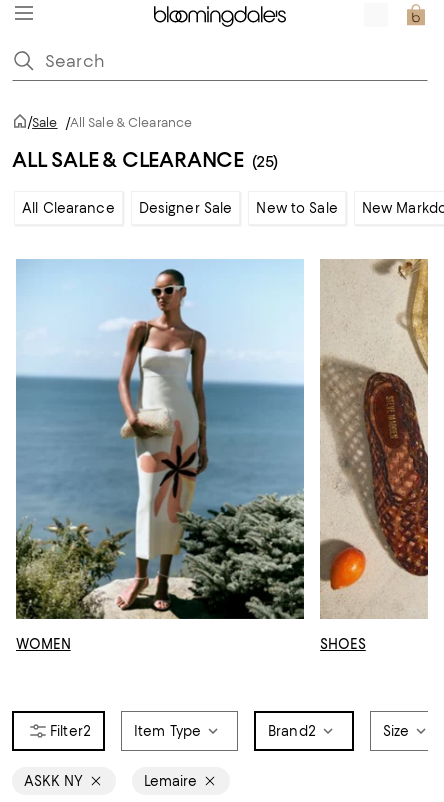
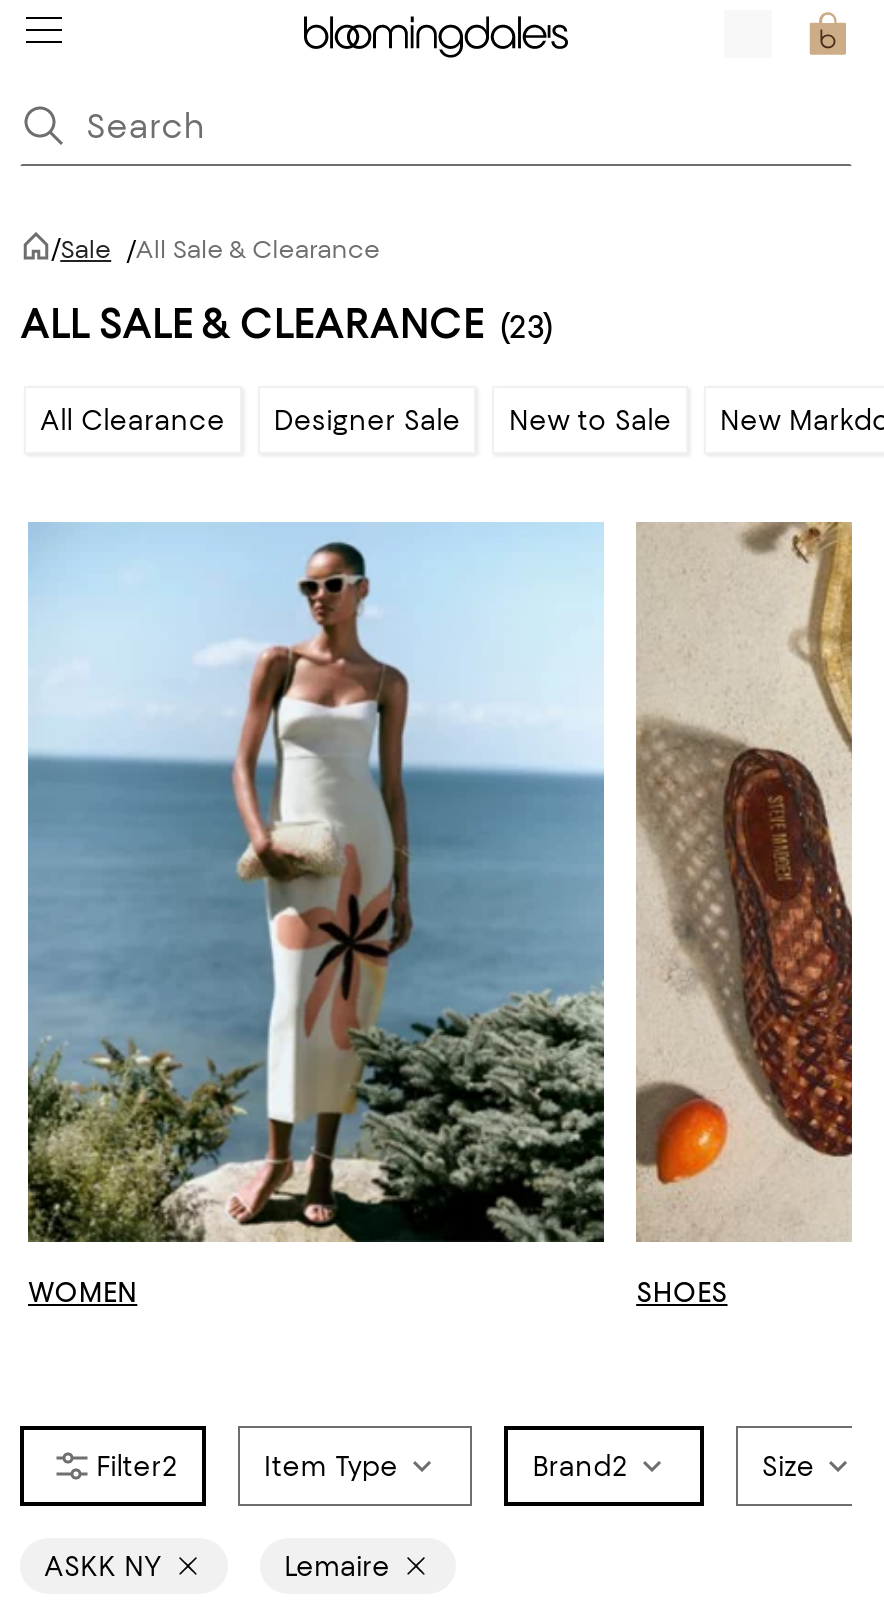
- ALL SALE & CLEARANCE (25)
+ ALL SALE & CLEARANCE (23)
